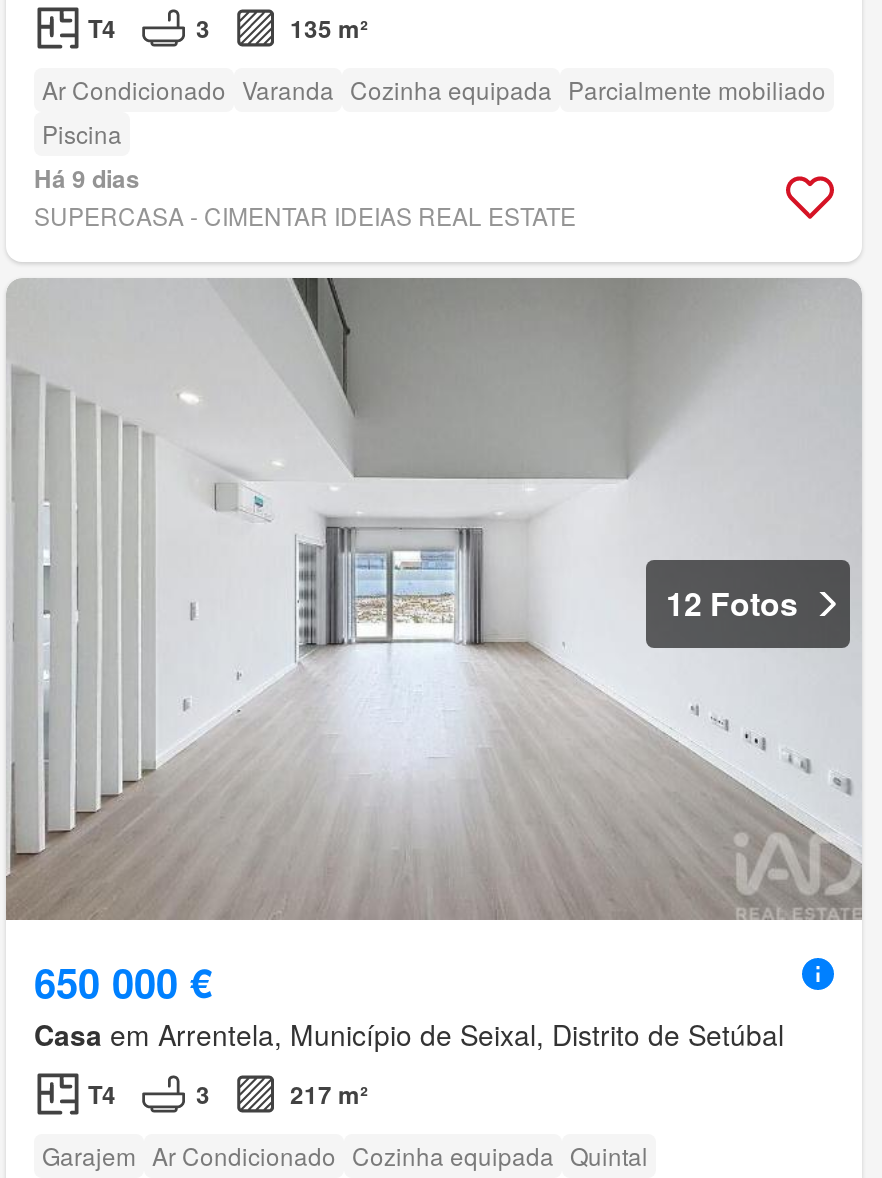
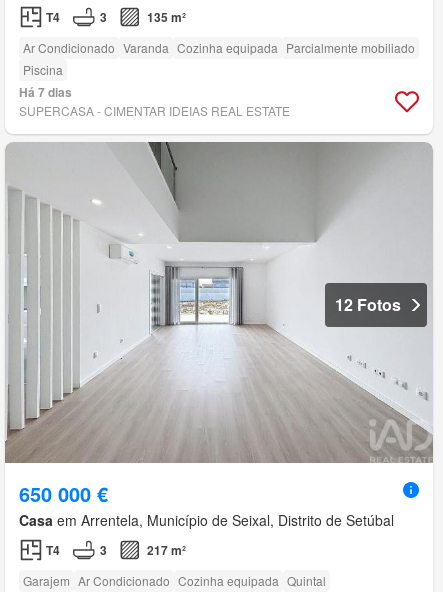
- Há 9 dias
+ Há 7 dias
